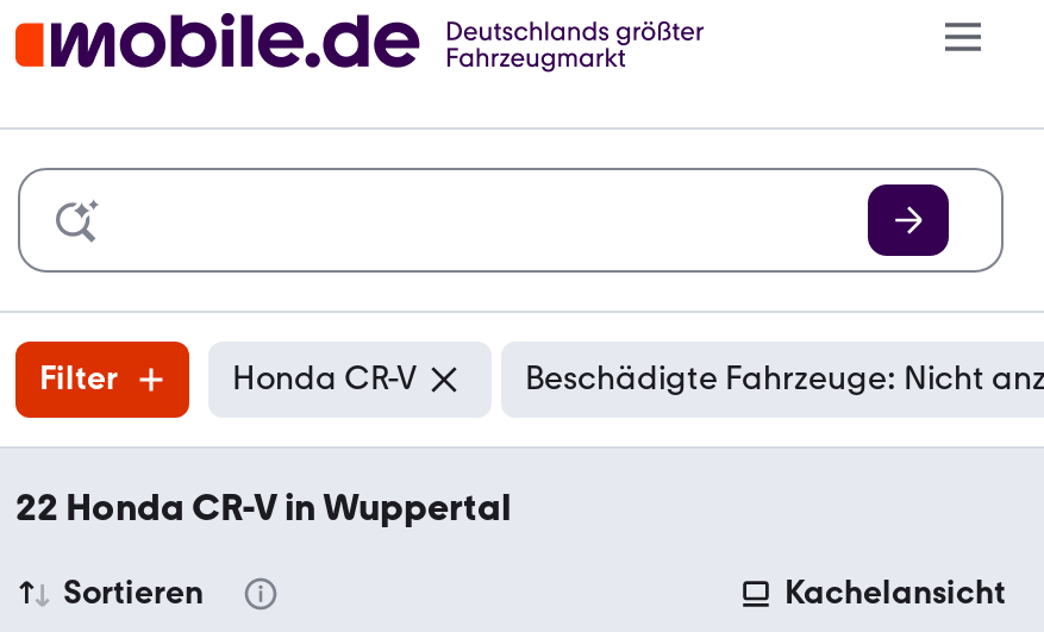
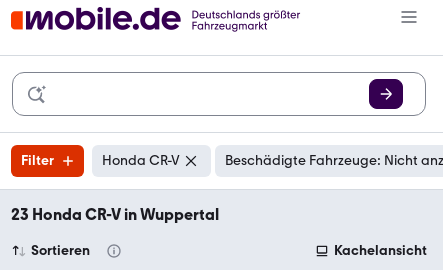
- 22 Honda CR-V in Wuppertal
+ 23 Honda CR-V in Wuppertal
